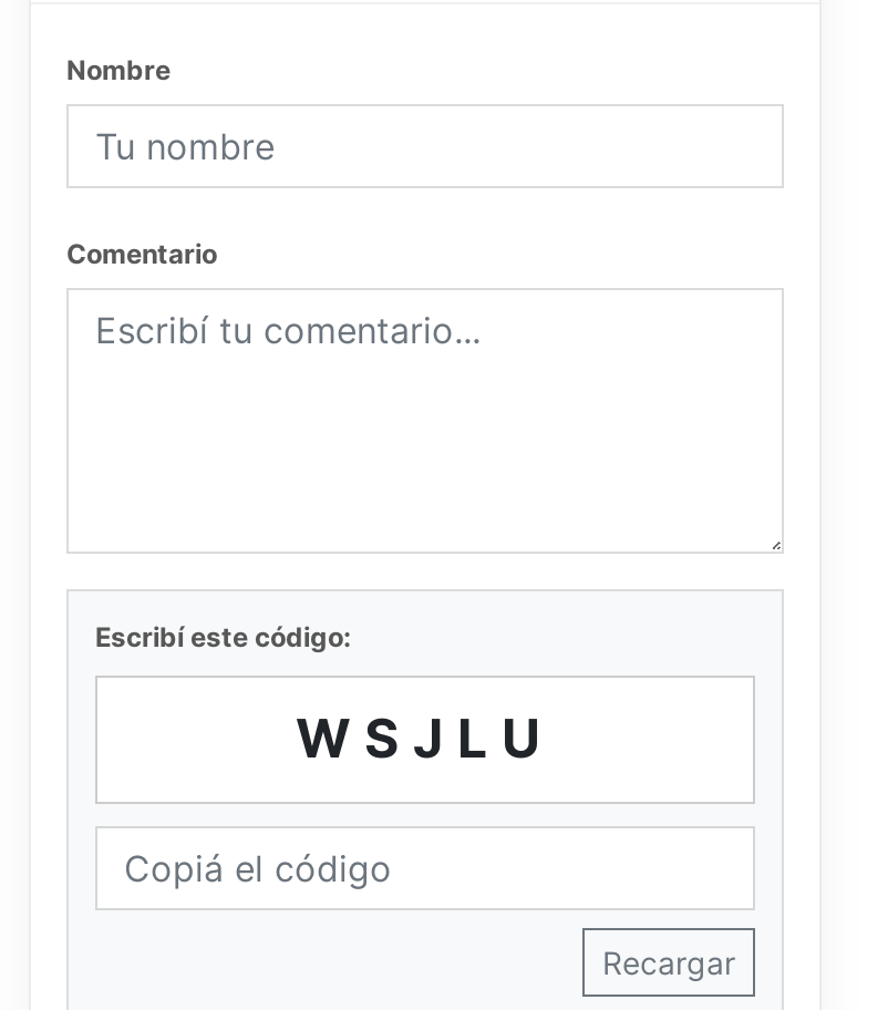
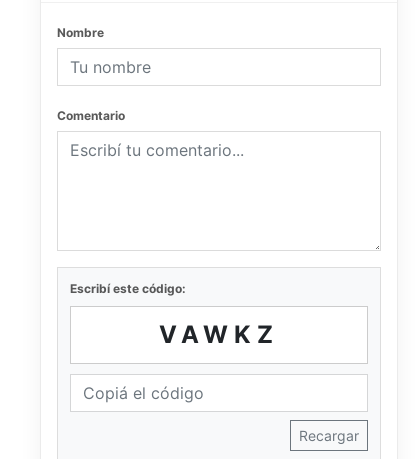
- WSJLU
+ VAWKZ
